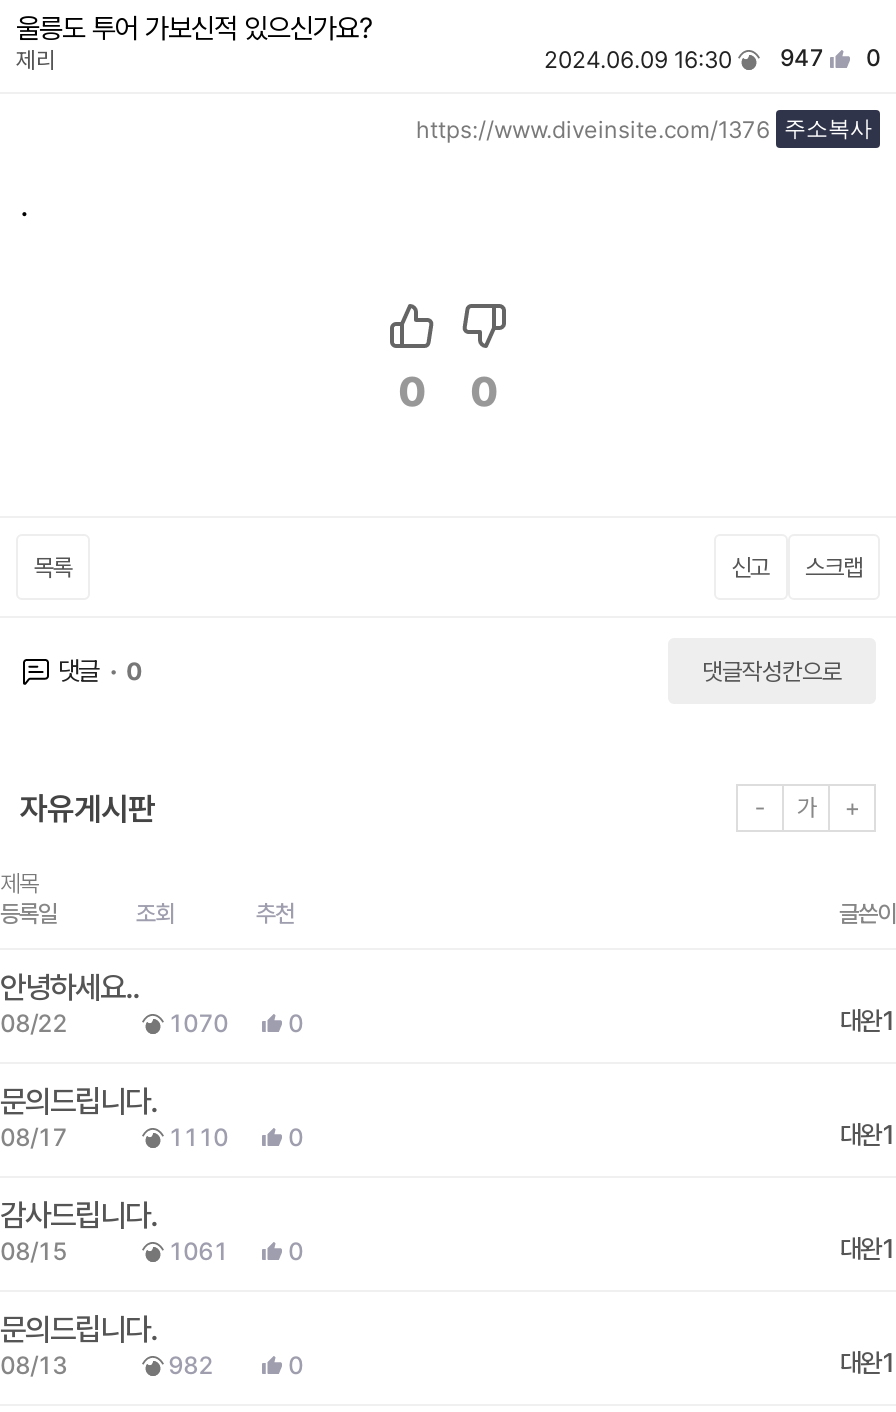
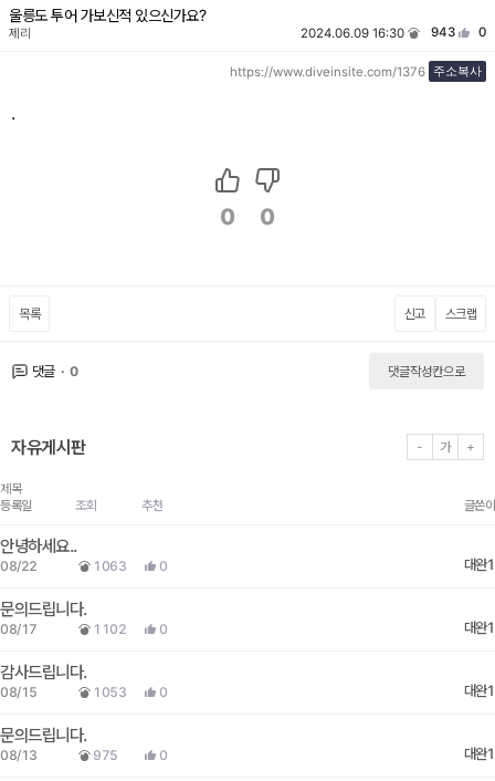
- 2024.06.09 16:30 947 0
+ 2024.06.09 16:30 943 0

- 1070 0
+ 1063 0

- 1110 0
+ 1102 0

- 1061 0
+ 1053 0

- 982
+ 975
